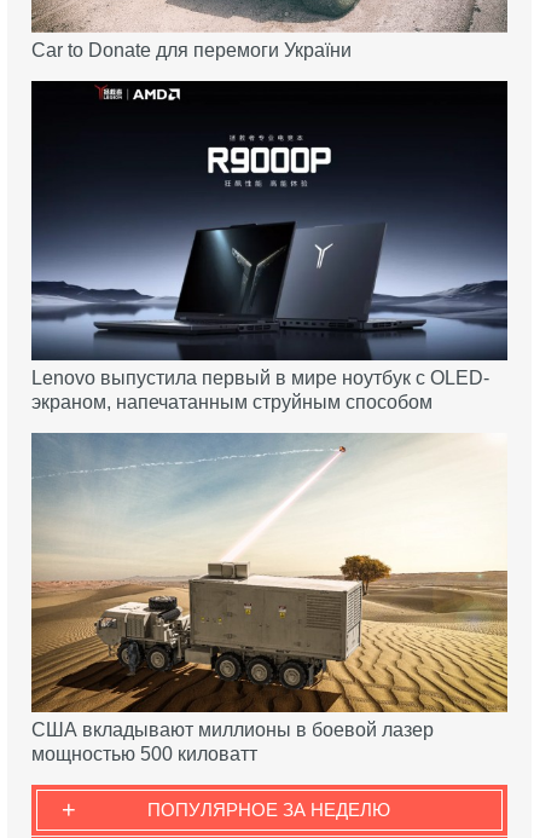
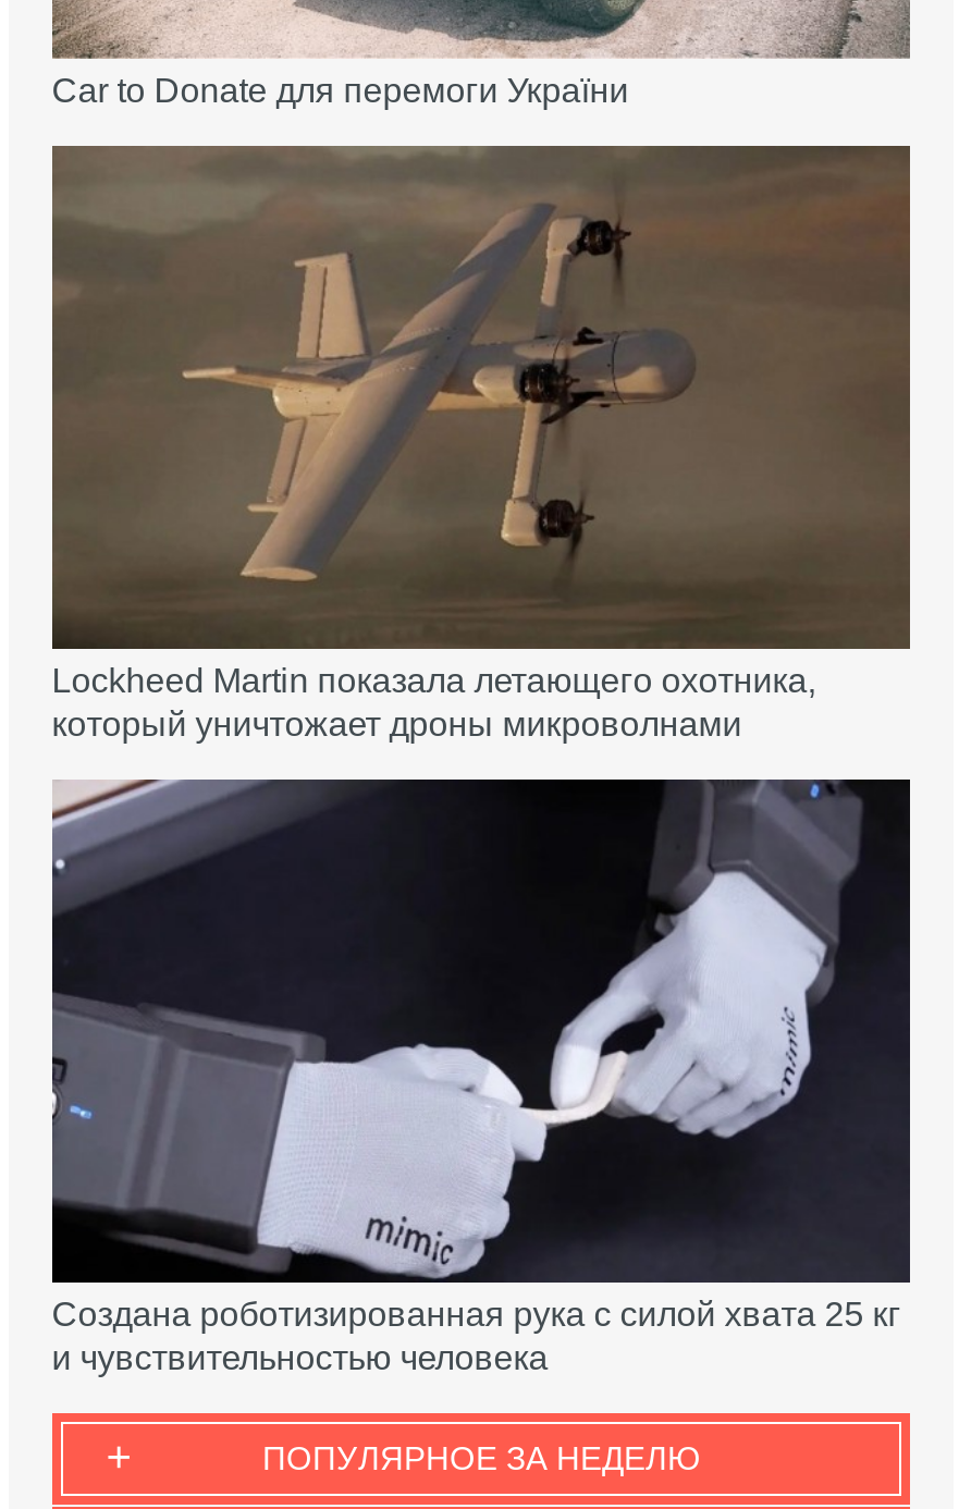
- [image]
- Lenovo выпустила первый в мире ноутбук с OLED-
- экраном, напечатанным струйным способом
+ [image]
+ Lockheed Martin показала летающего охотника,
+ который уничтожает дроны микроволнами

- [image]
- США вкладывают миллионы в боевой лазер
- мощностью 500 киловатт
+ [image]
+ Создана роботизированная рука с силой хвата 25 кг
+ и чувствительностью человека
